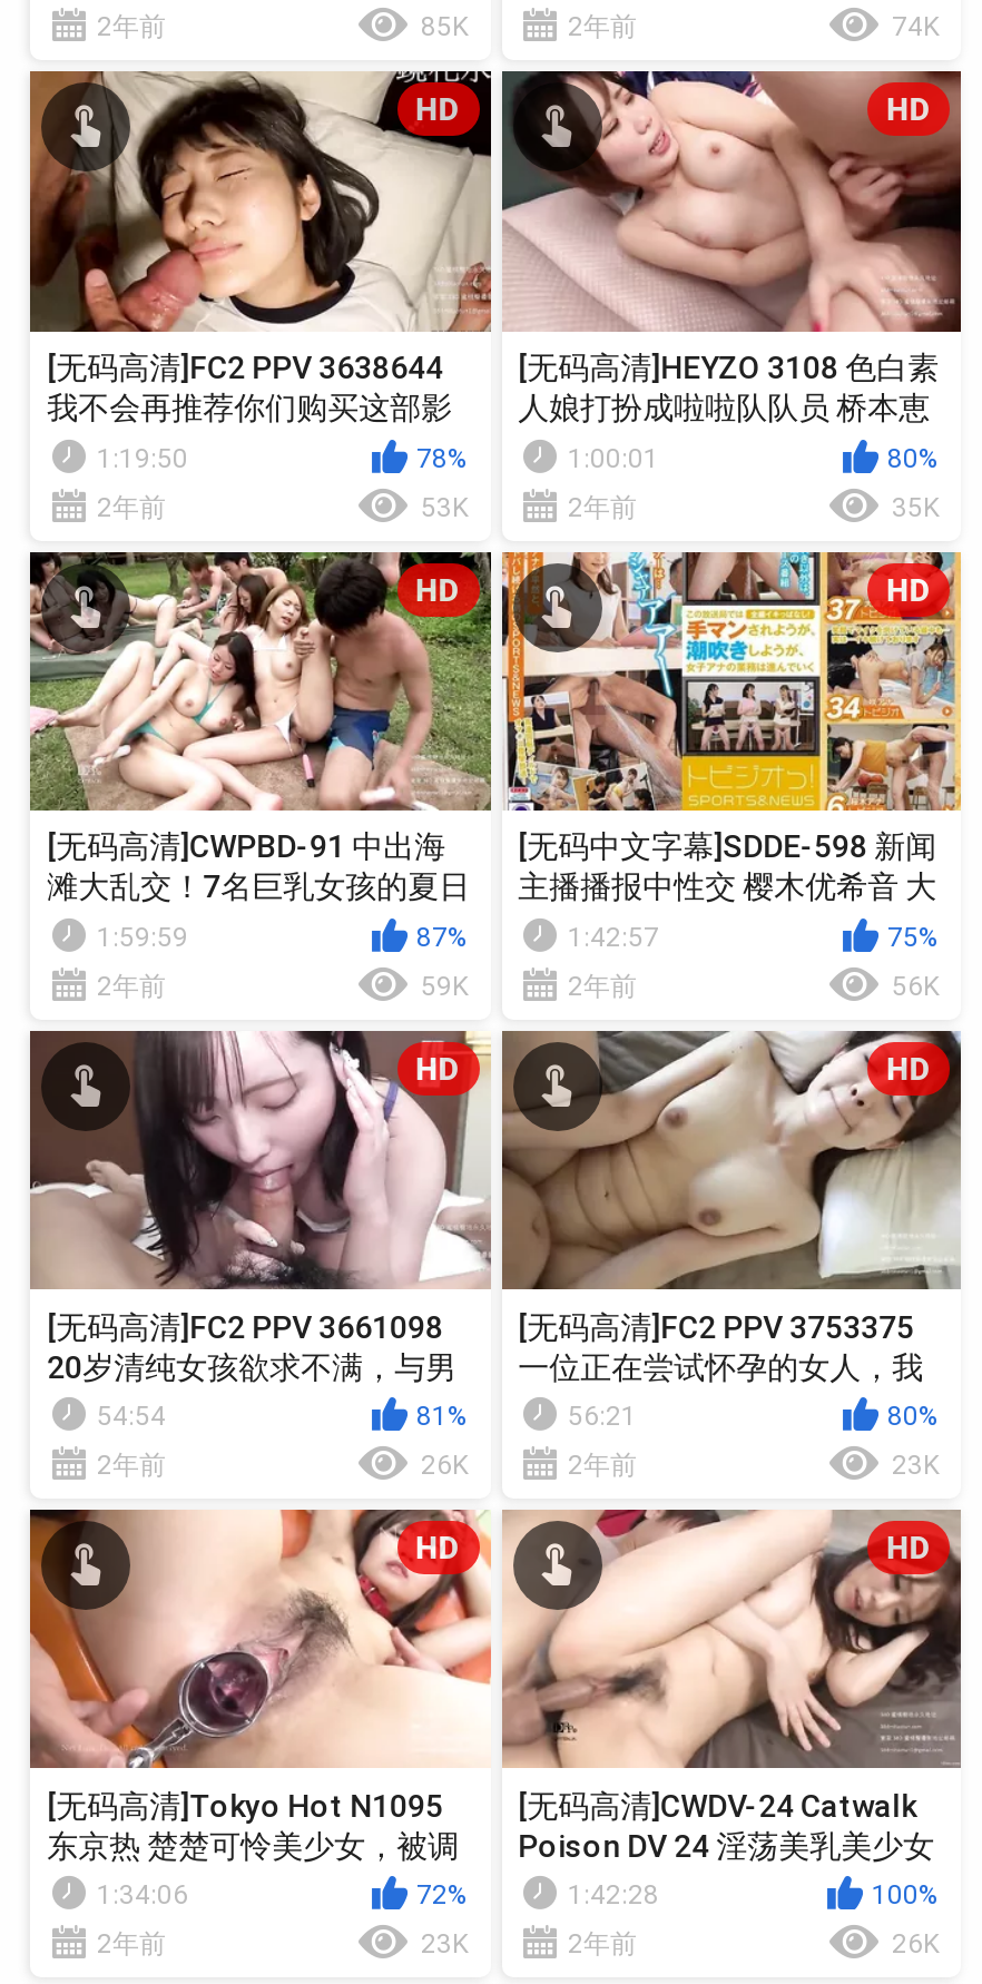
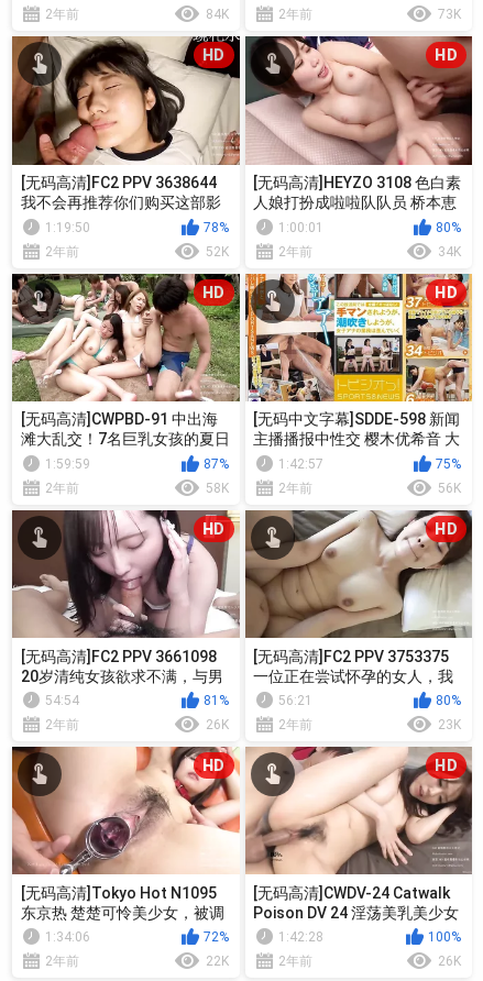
- 85K
+ 84K

- 74K
+ 73K

- 53K
+ 52K

- 35K
+ 34K

- 59K
+ 58K

- 23K
+ 22K
